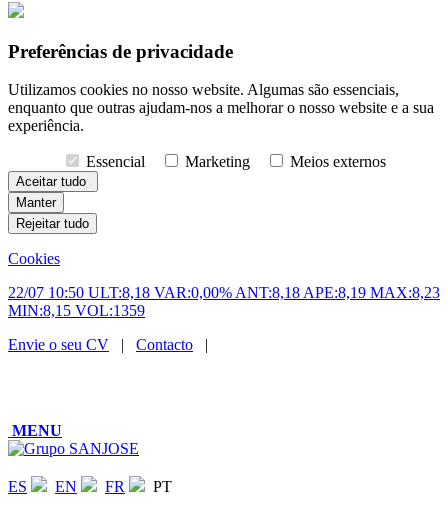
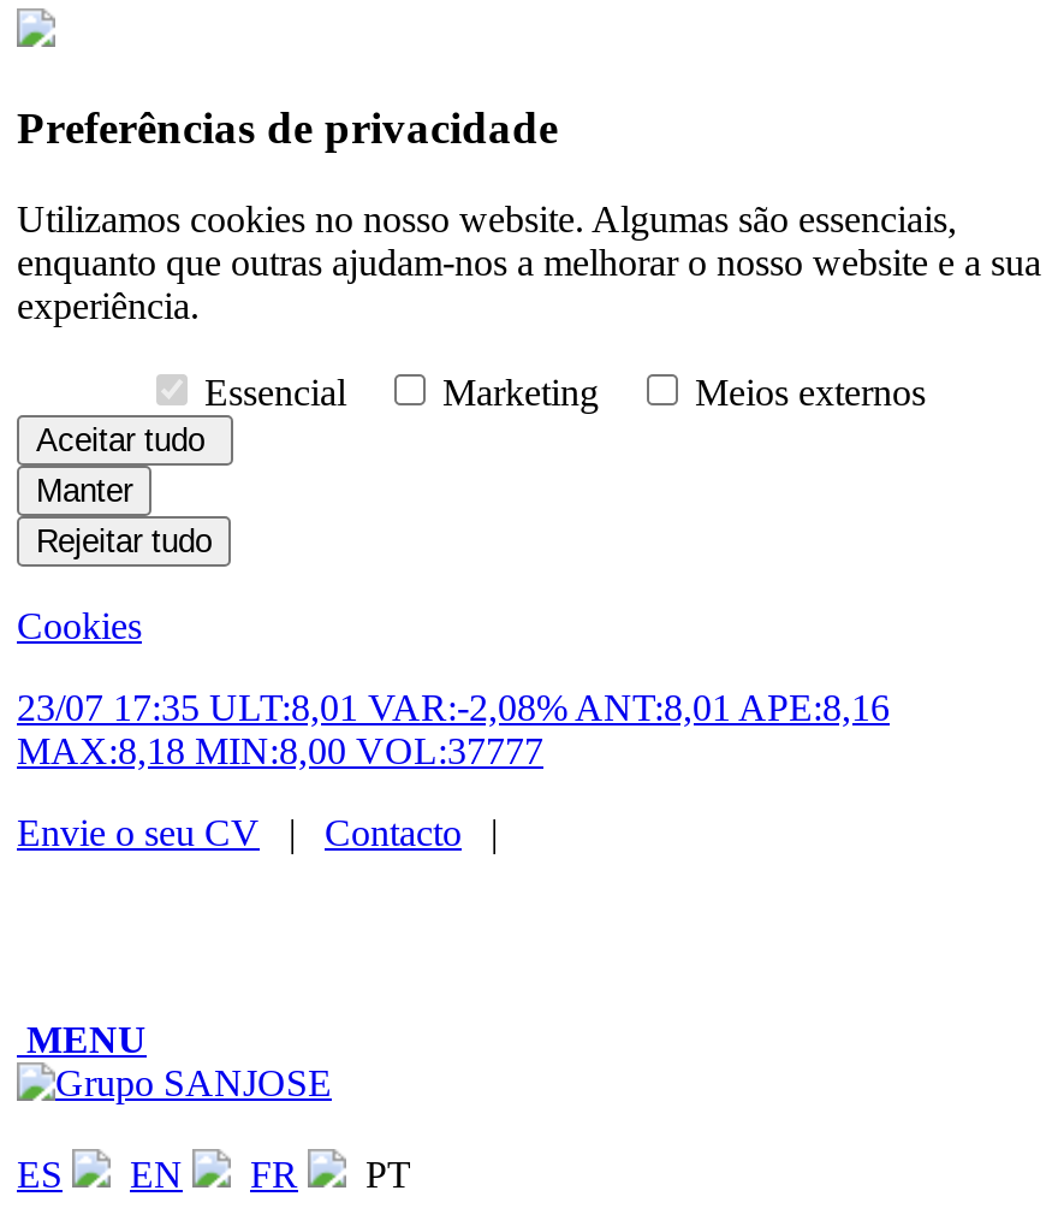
- 22/07 10:50 ULT:8,18 VAR:0,00% ANT:8,18 APE:8,19 MAX:8,23
- MIN:8,15 VOL:1359
+ 23/07 17:35 ULT:8,01 VAR:-2,08% ANT:8,01 APE:8,16
+ MAX:8,18 MIN:8,00 VOL:37777
